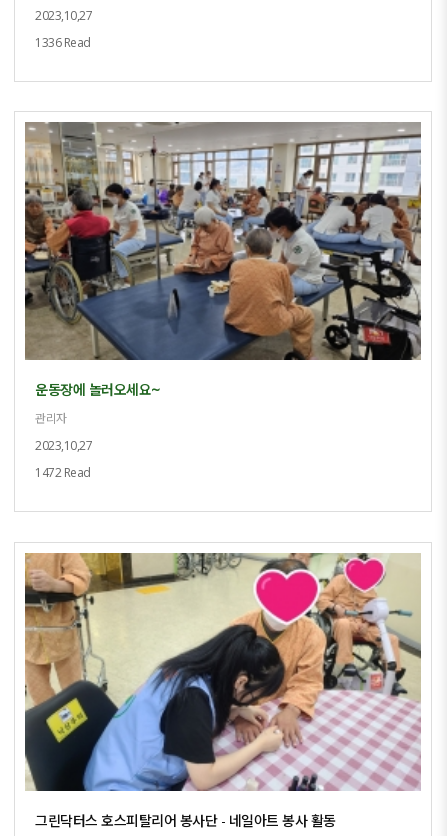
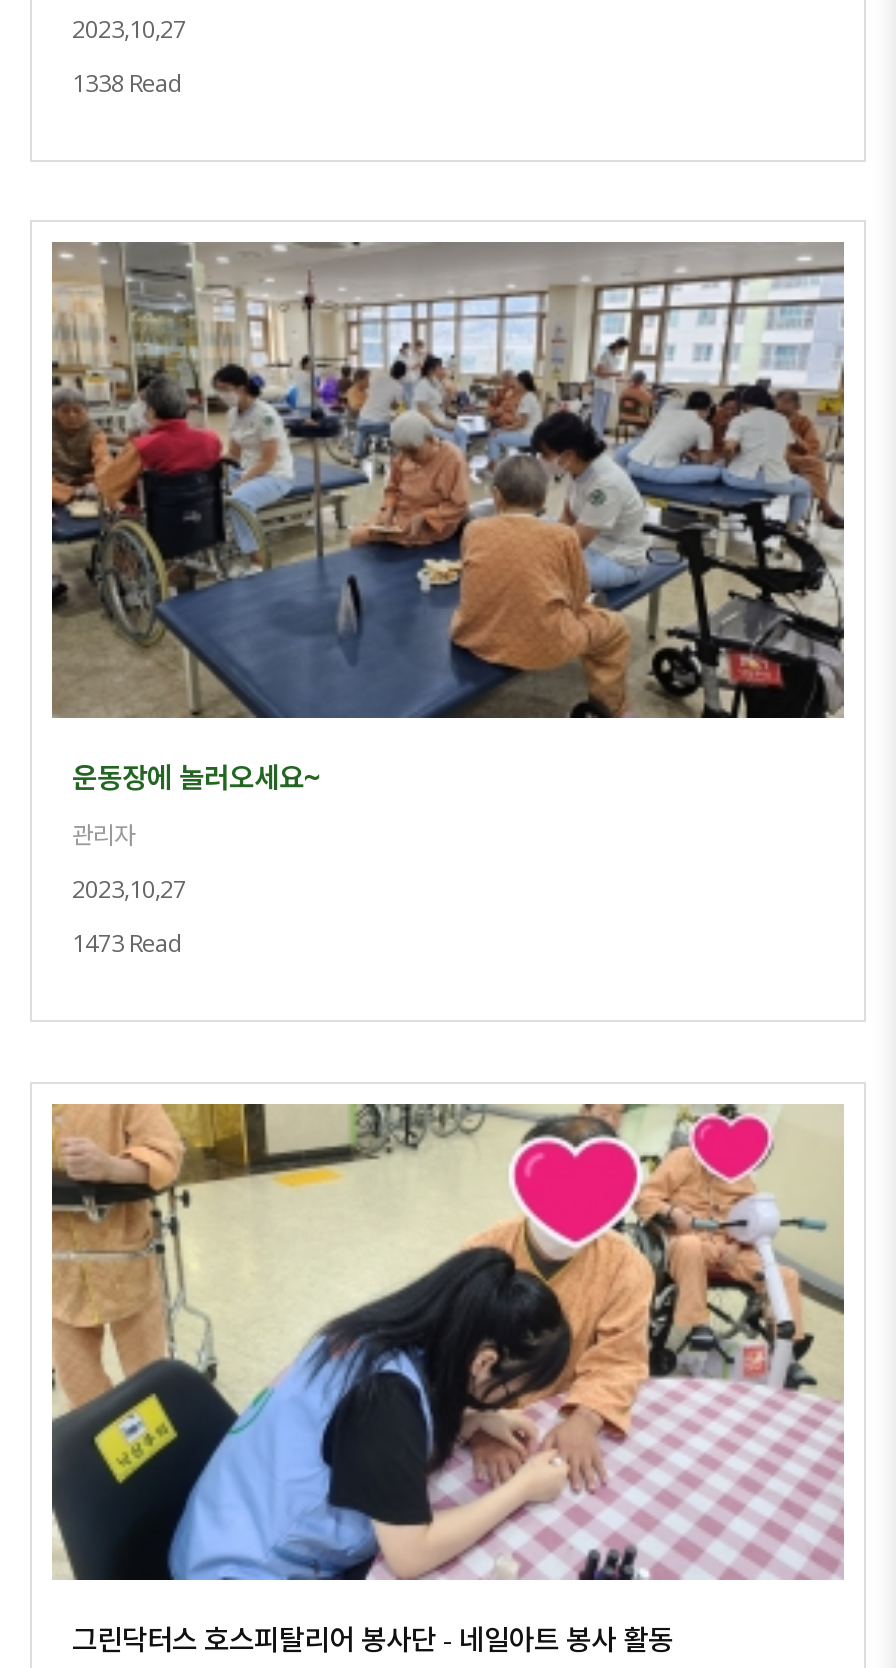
- 1336 Read
+ 1338 Read

- 1472 Read
+ 1473 Read
